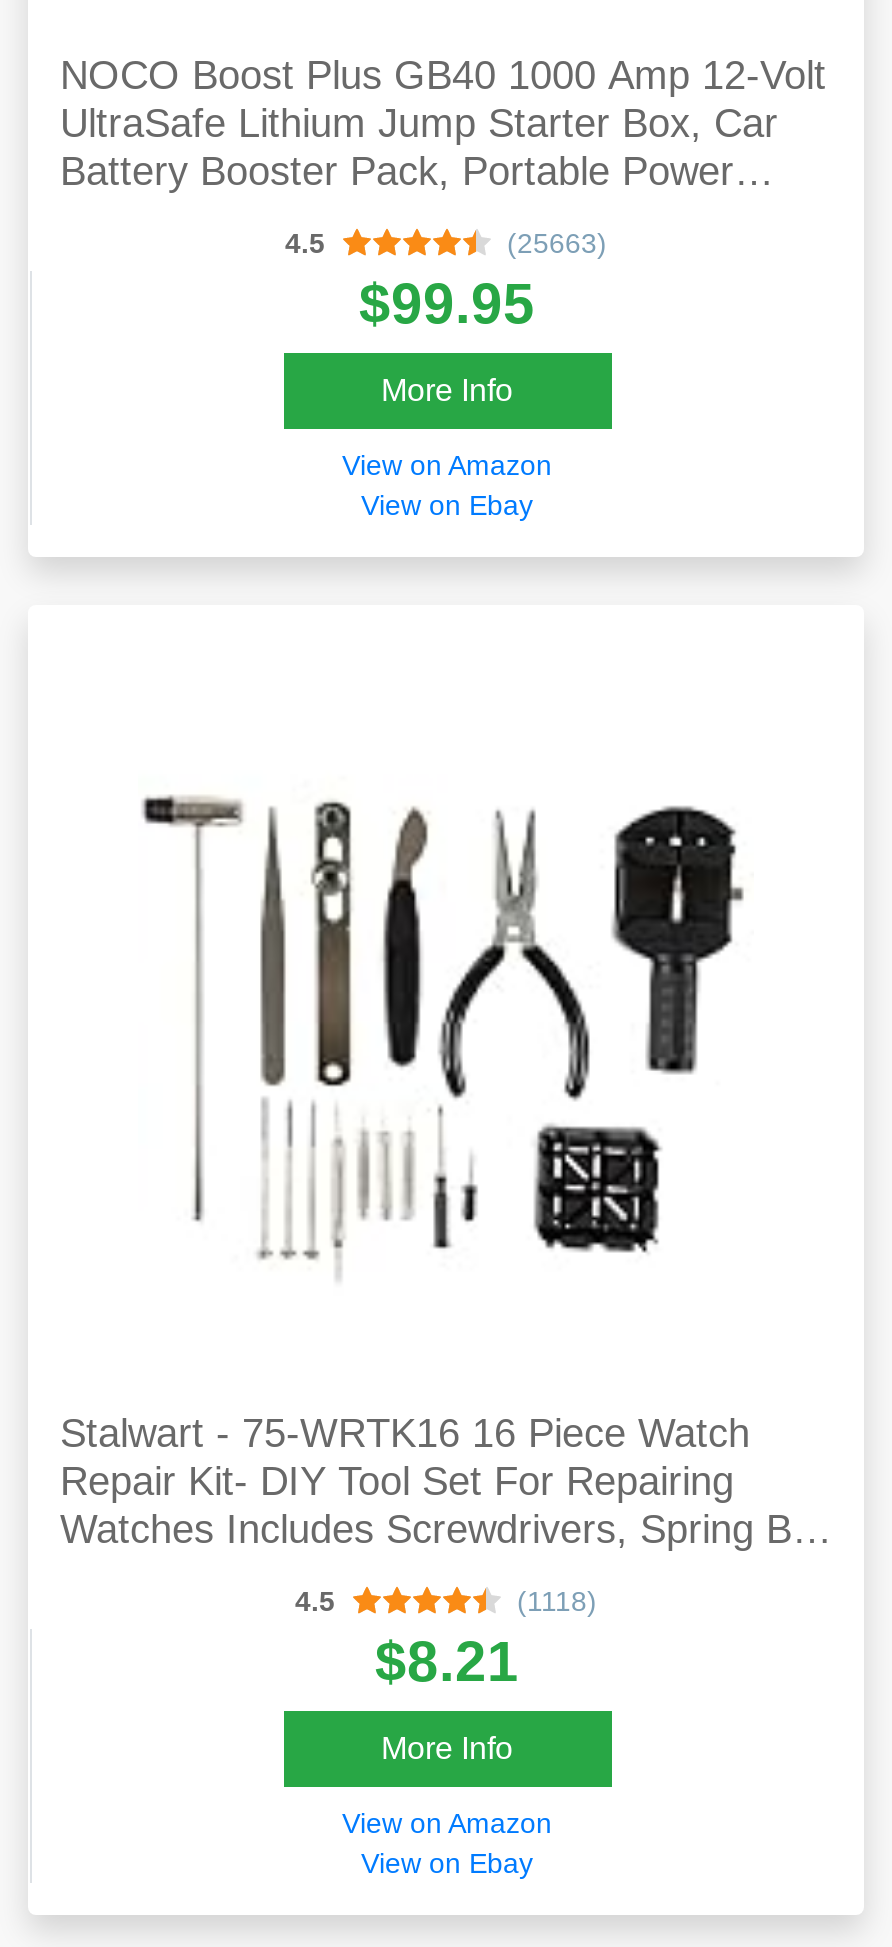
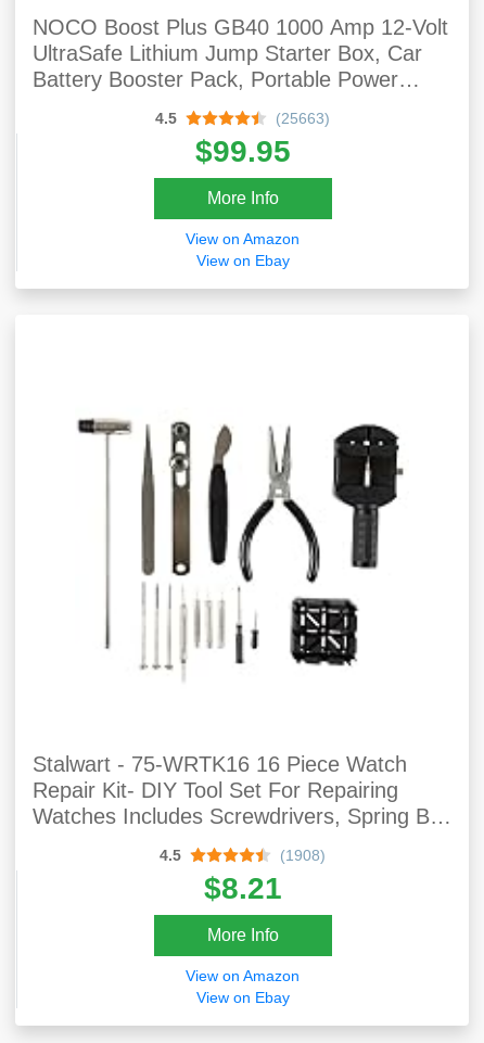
- (1118)
+ (1908)
